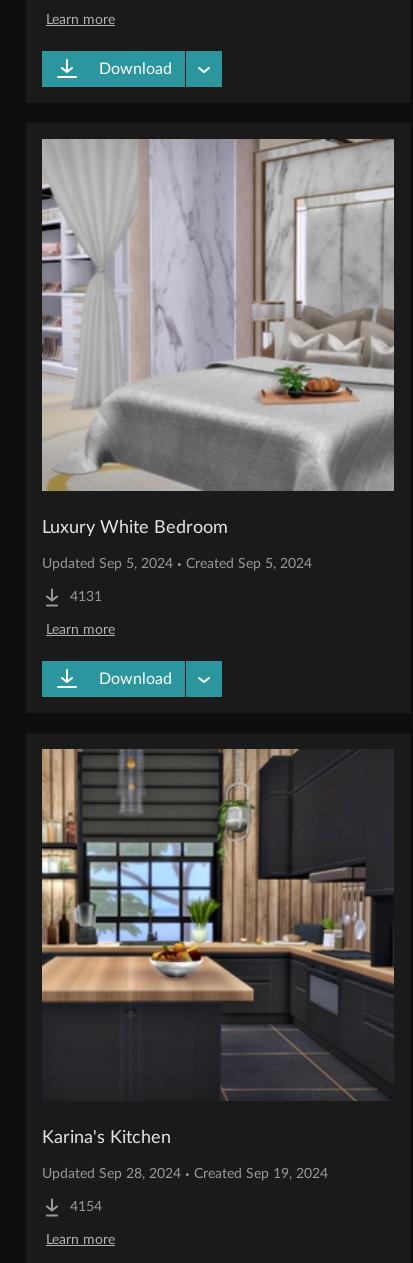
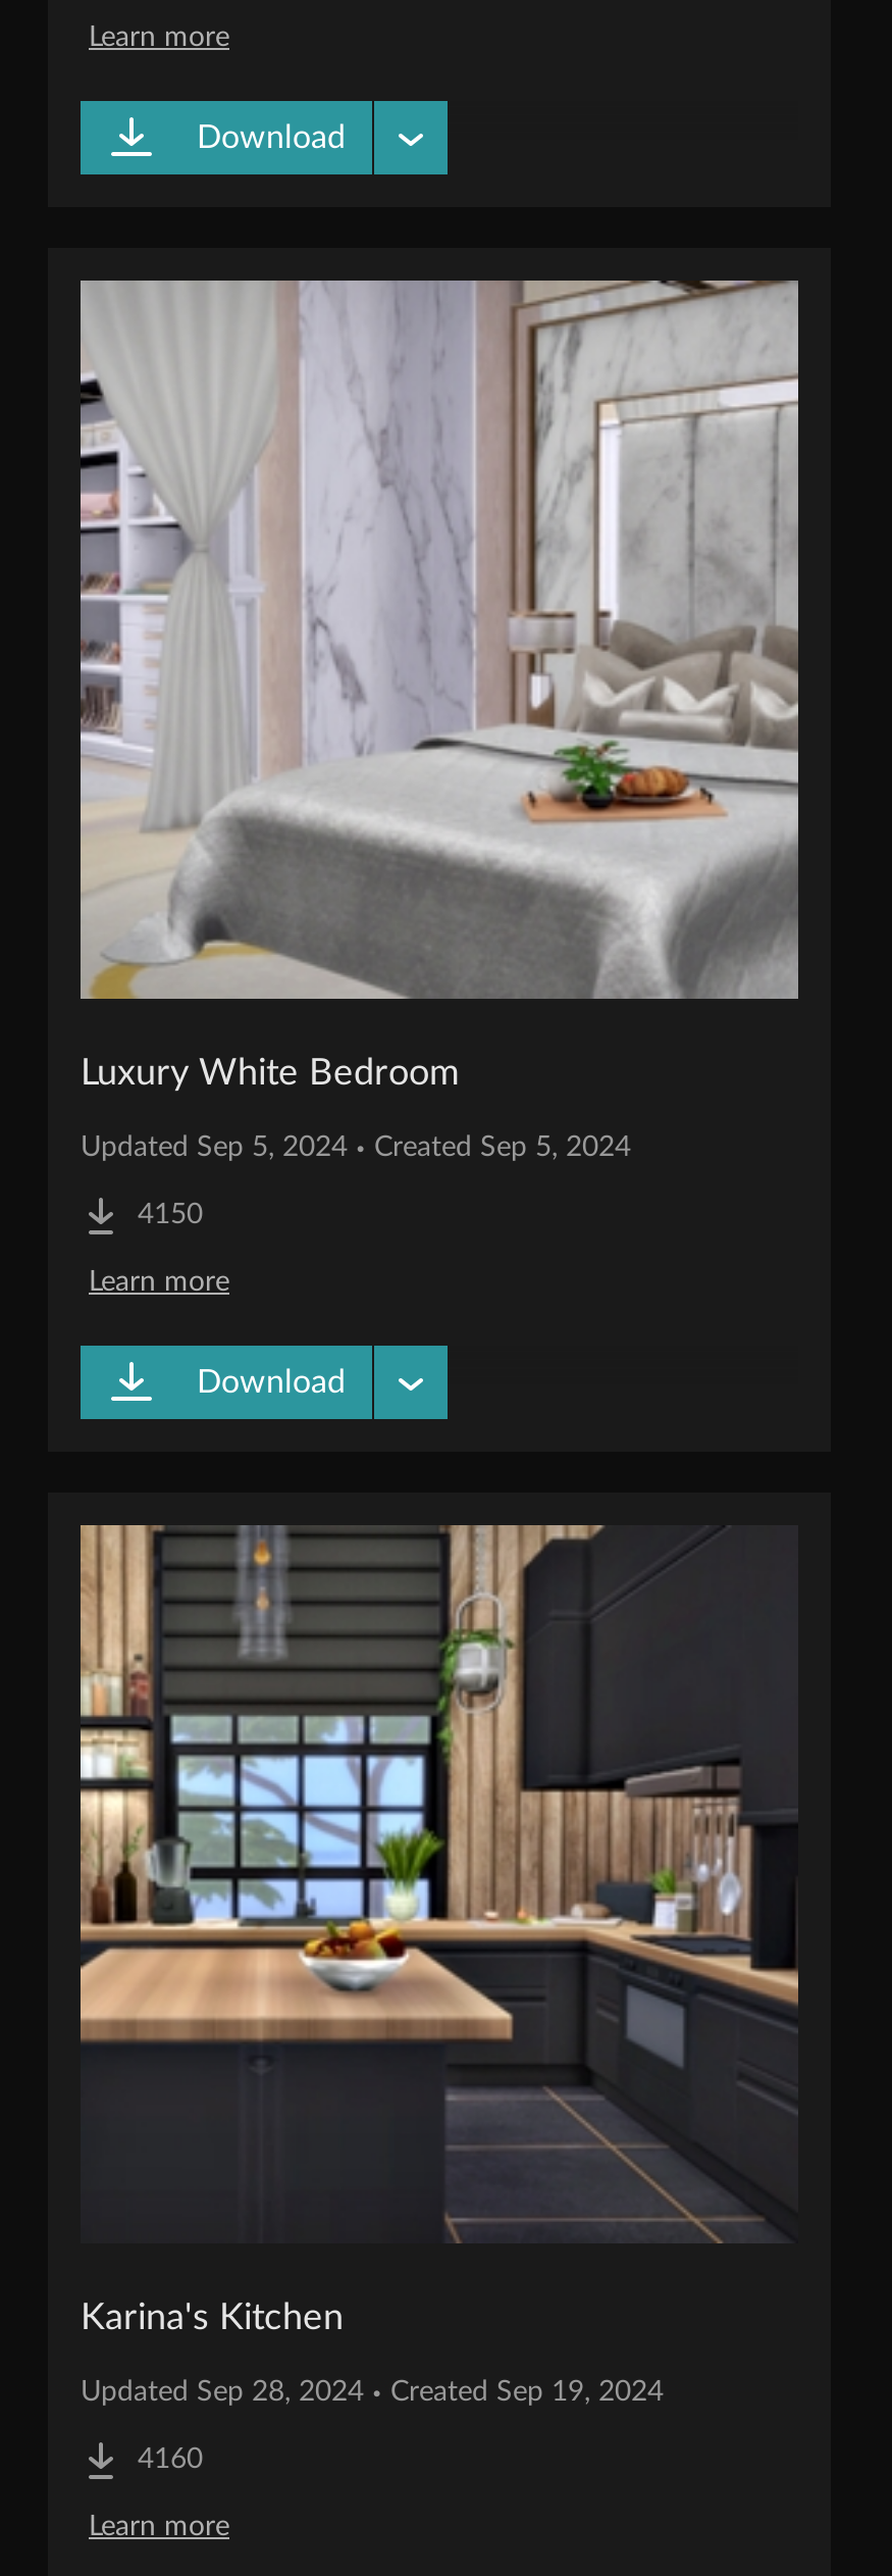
- 4131
+ 4150

- 4154
+ 4160
